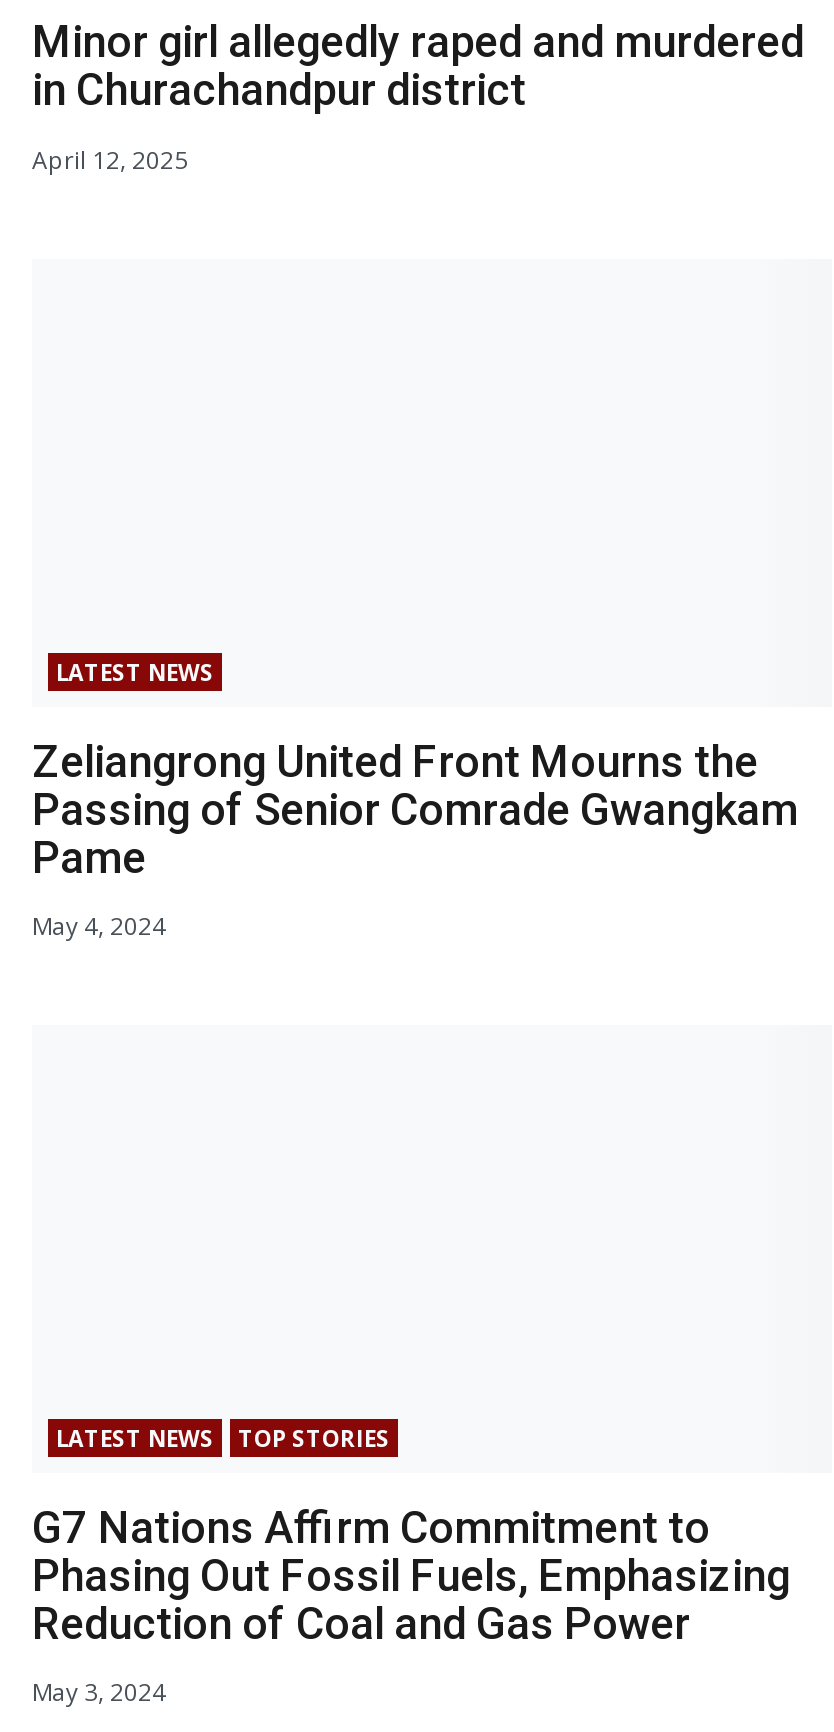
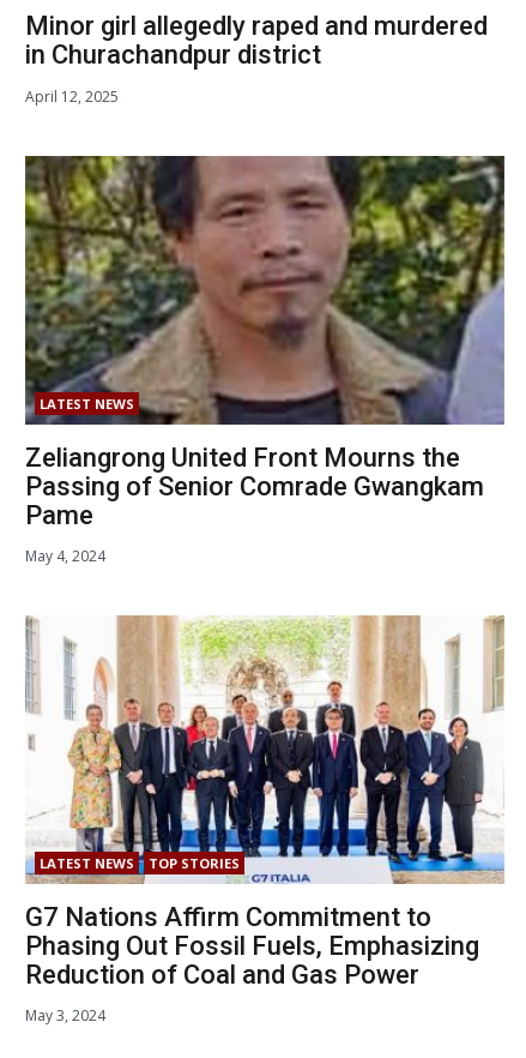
+ [image]

+ [image]
